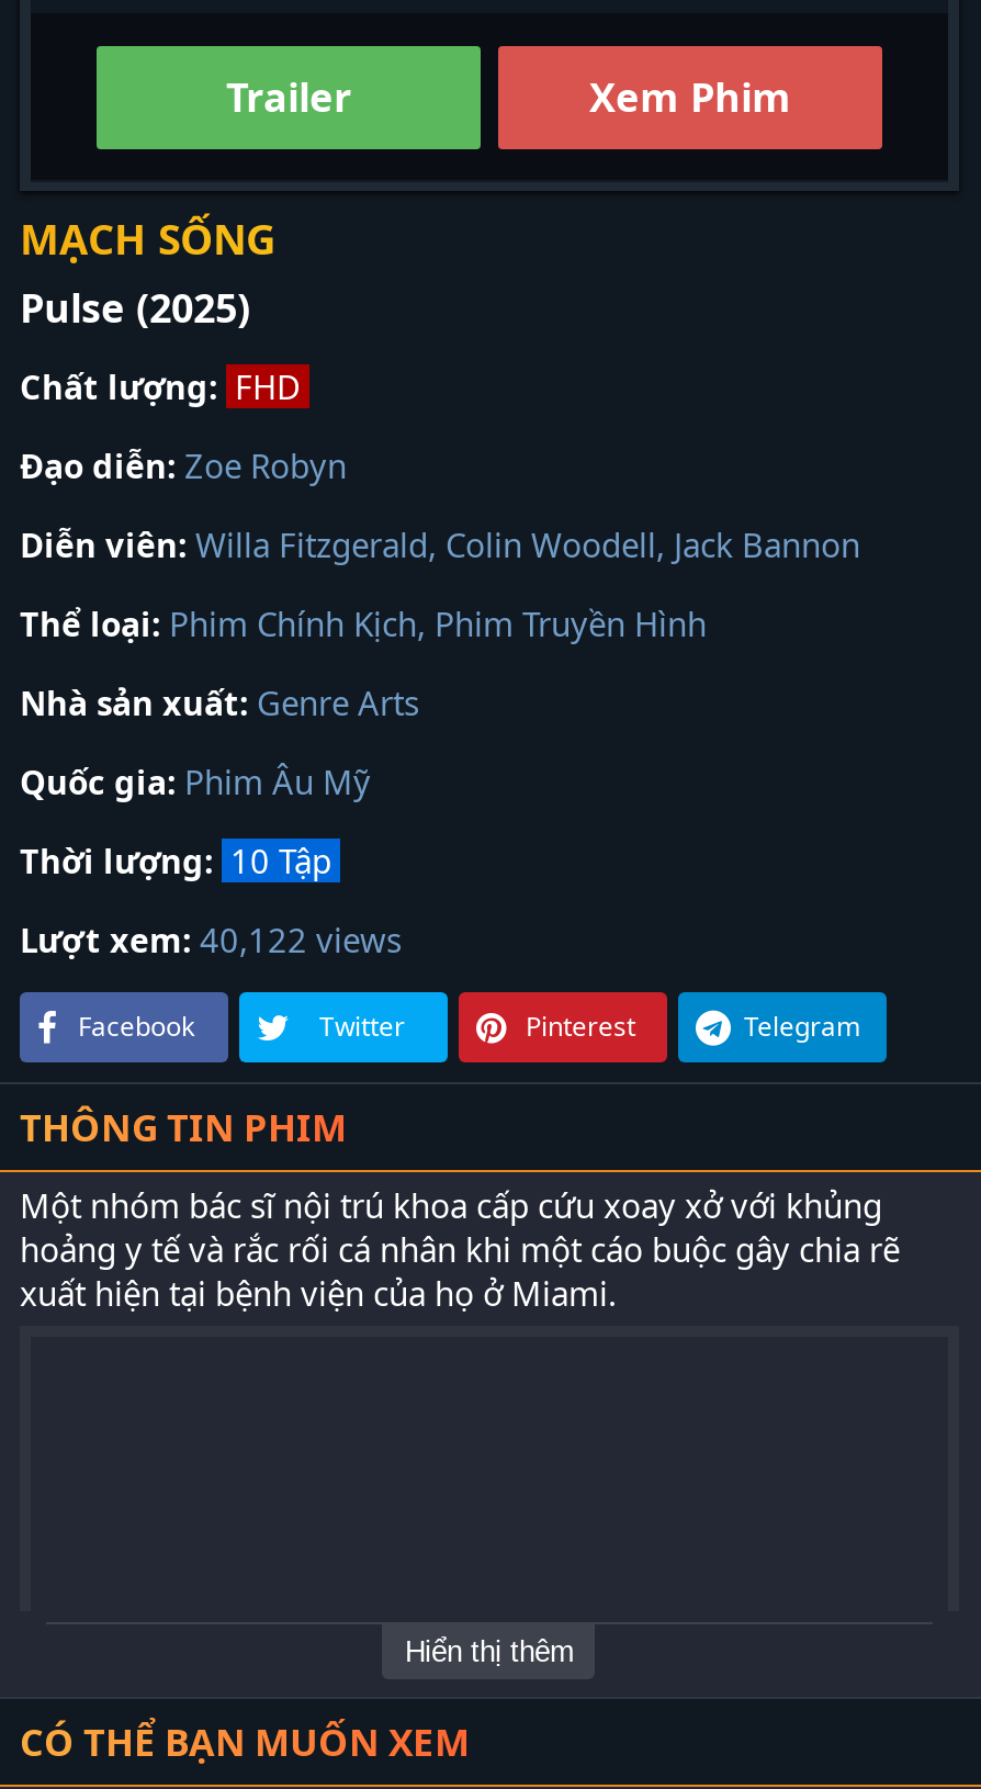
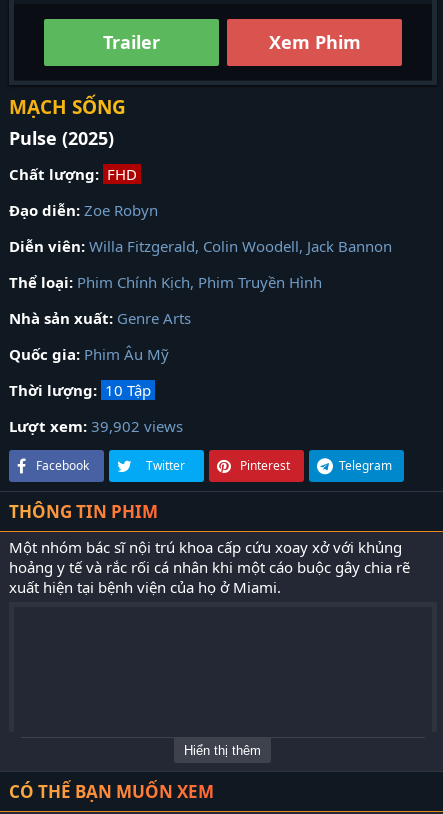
- Lượt xem: 40,122 views
+ Lượt xem: 39,902 views
